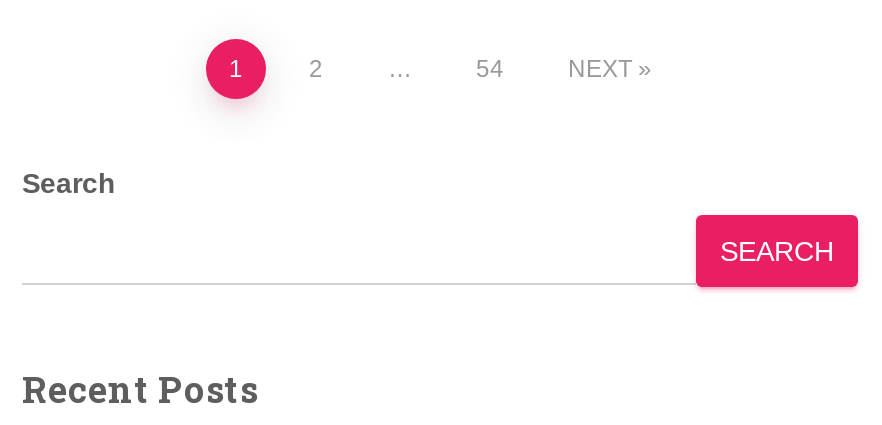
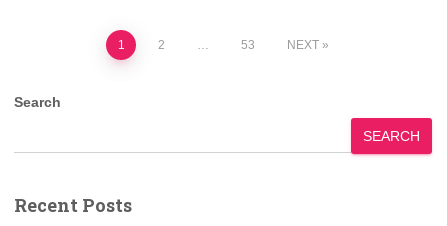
- 54
+ 53
